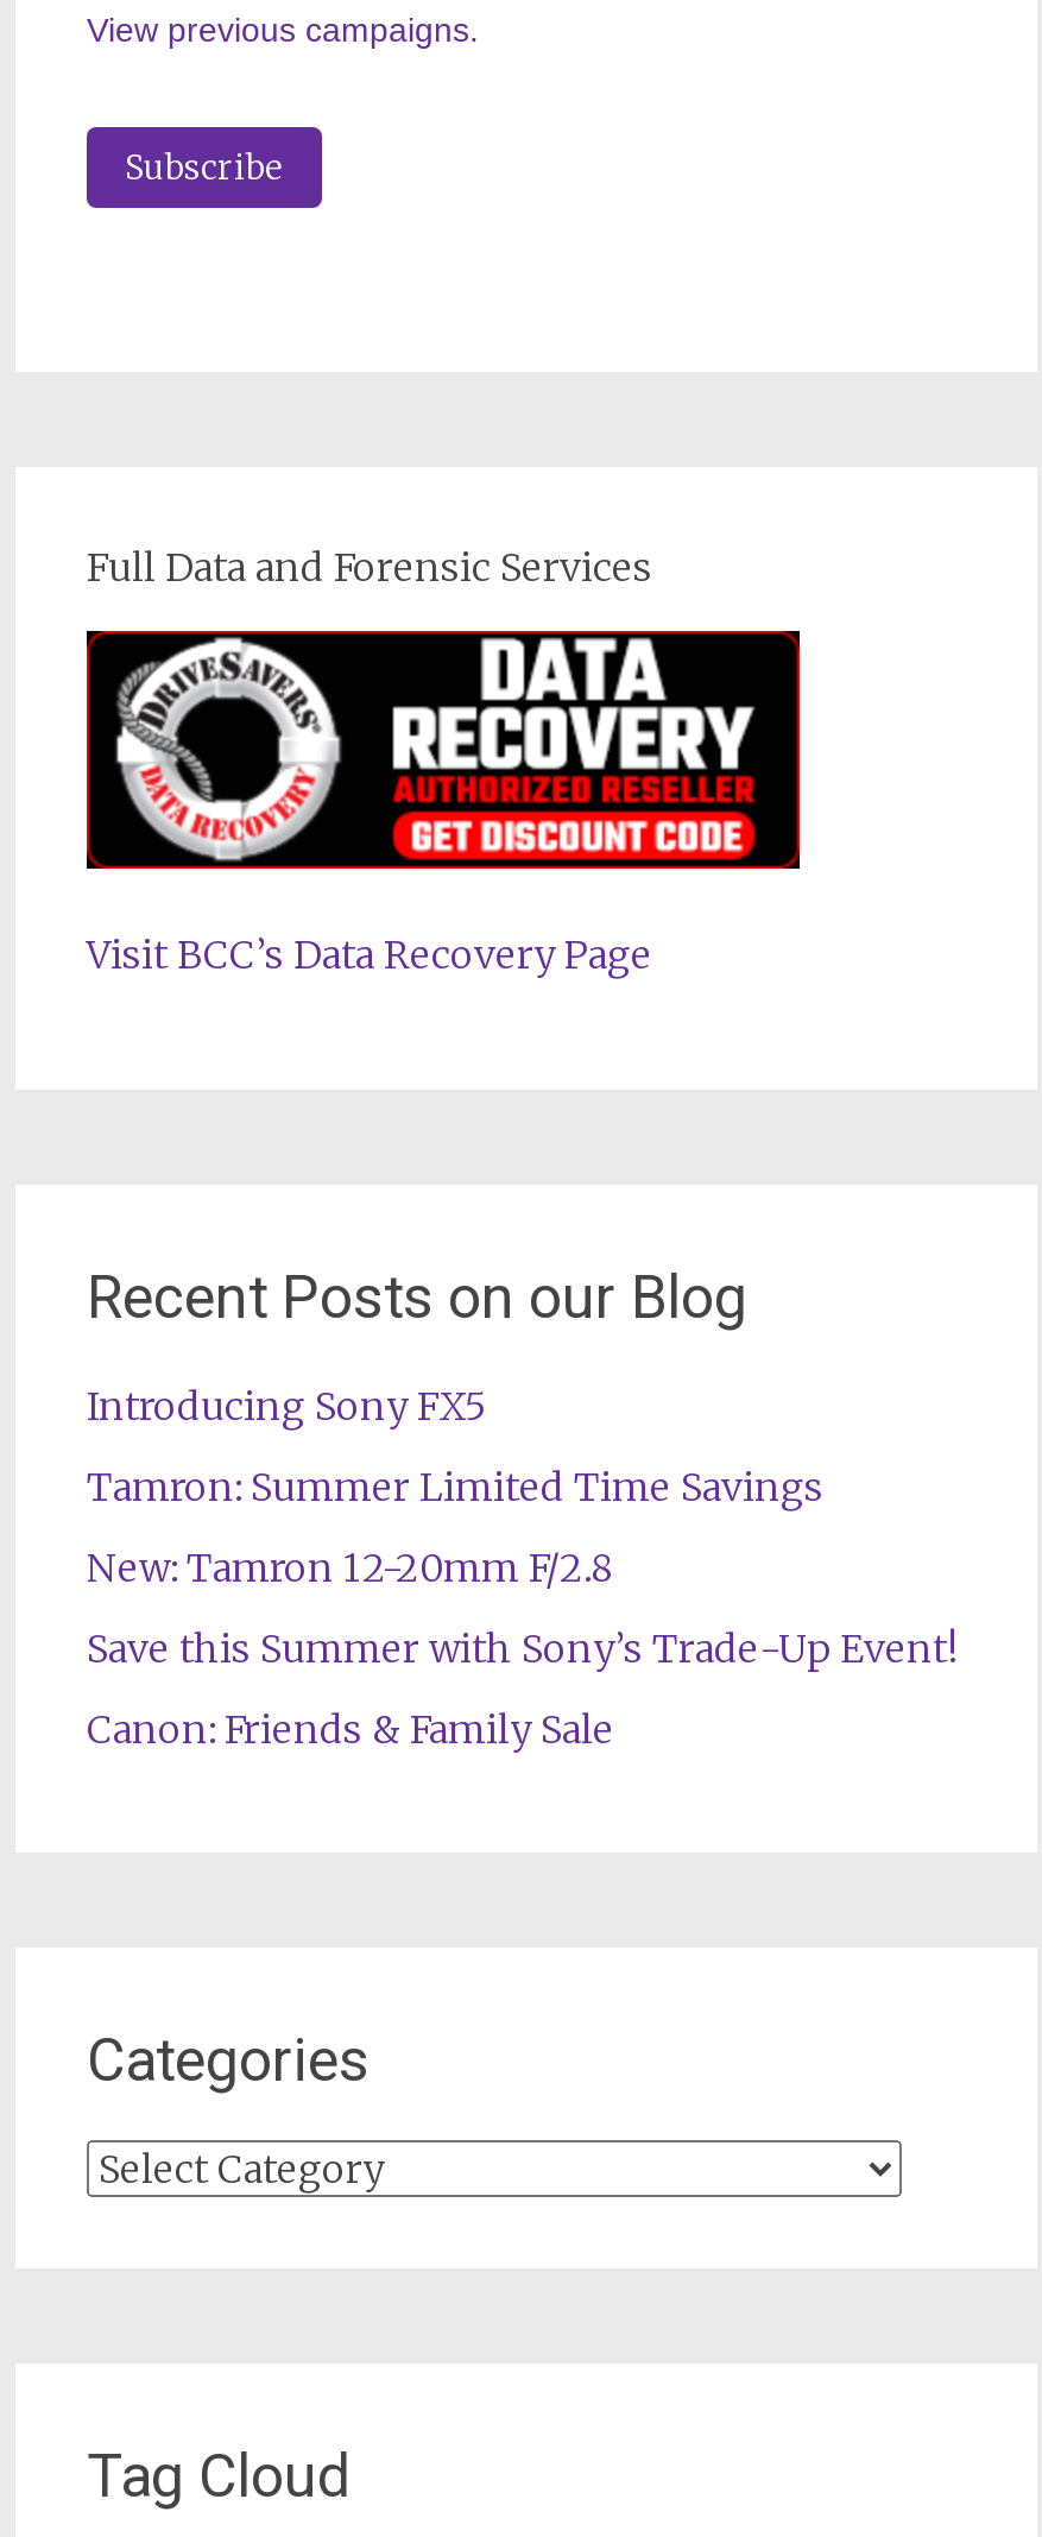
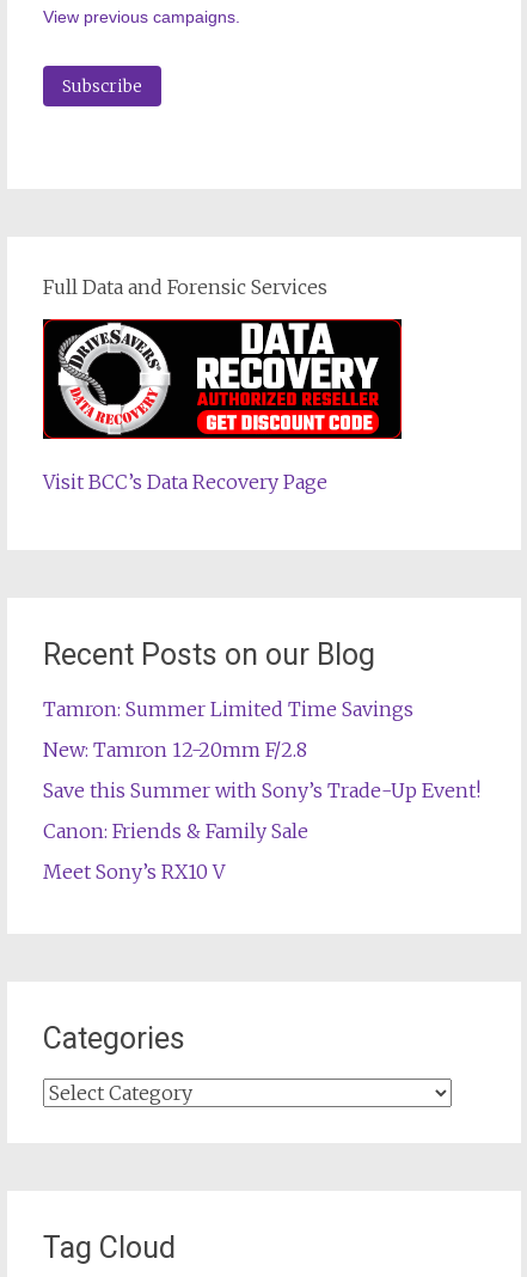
- Introducing Sony FX5

moved up: Tamron: Summer Limited Time Savings | New: Tamron 12-20mm F/2.8 | Save this Summer with Sony’s Trade-Up Event! | Canon: Friends & Family Sale

+ Meet Sony’s RX10 V
